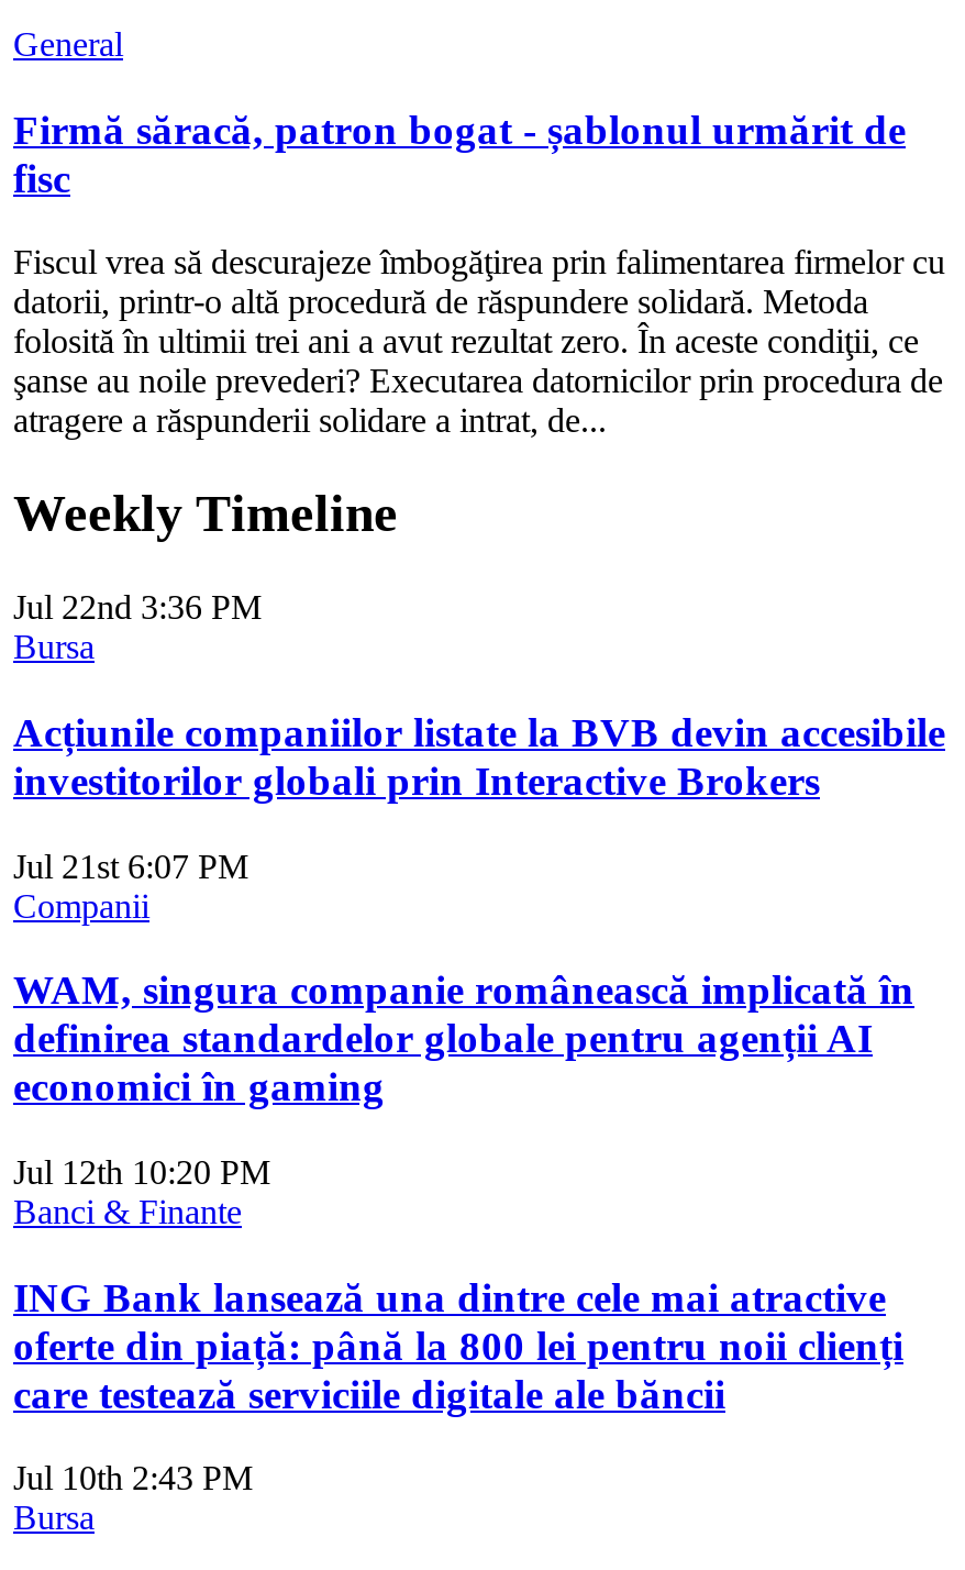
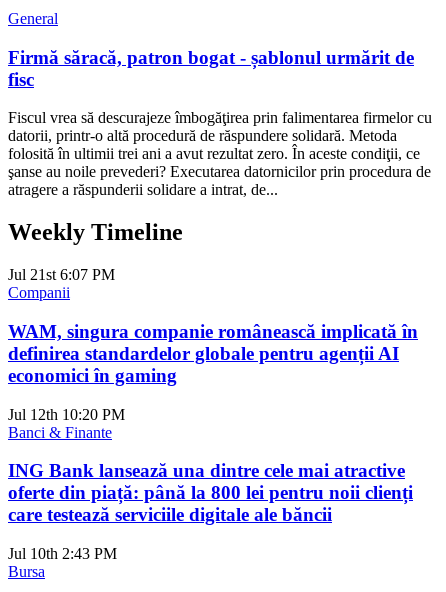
- Jul 22nd 3:36 PM
- Bursa
- Acțiunile companiilor listate la BVB devin accesibile
- investitorilor globali prin Interactive Brokers
